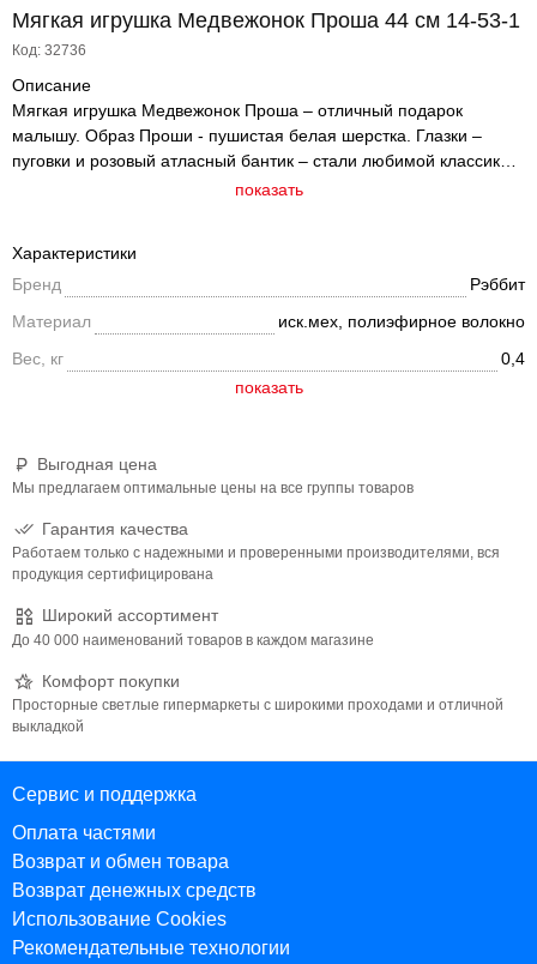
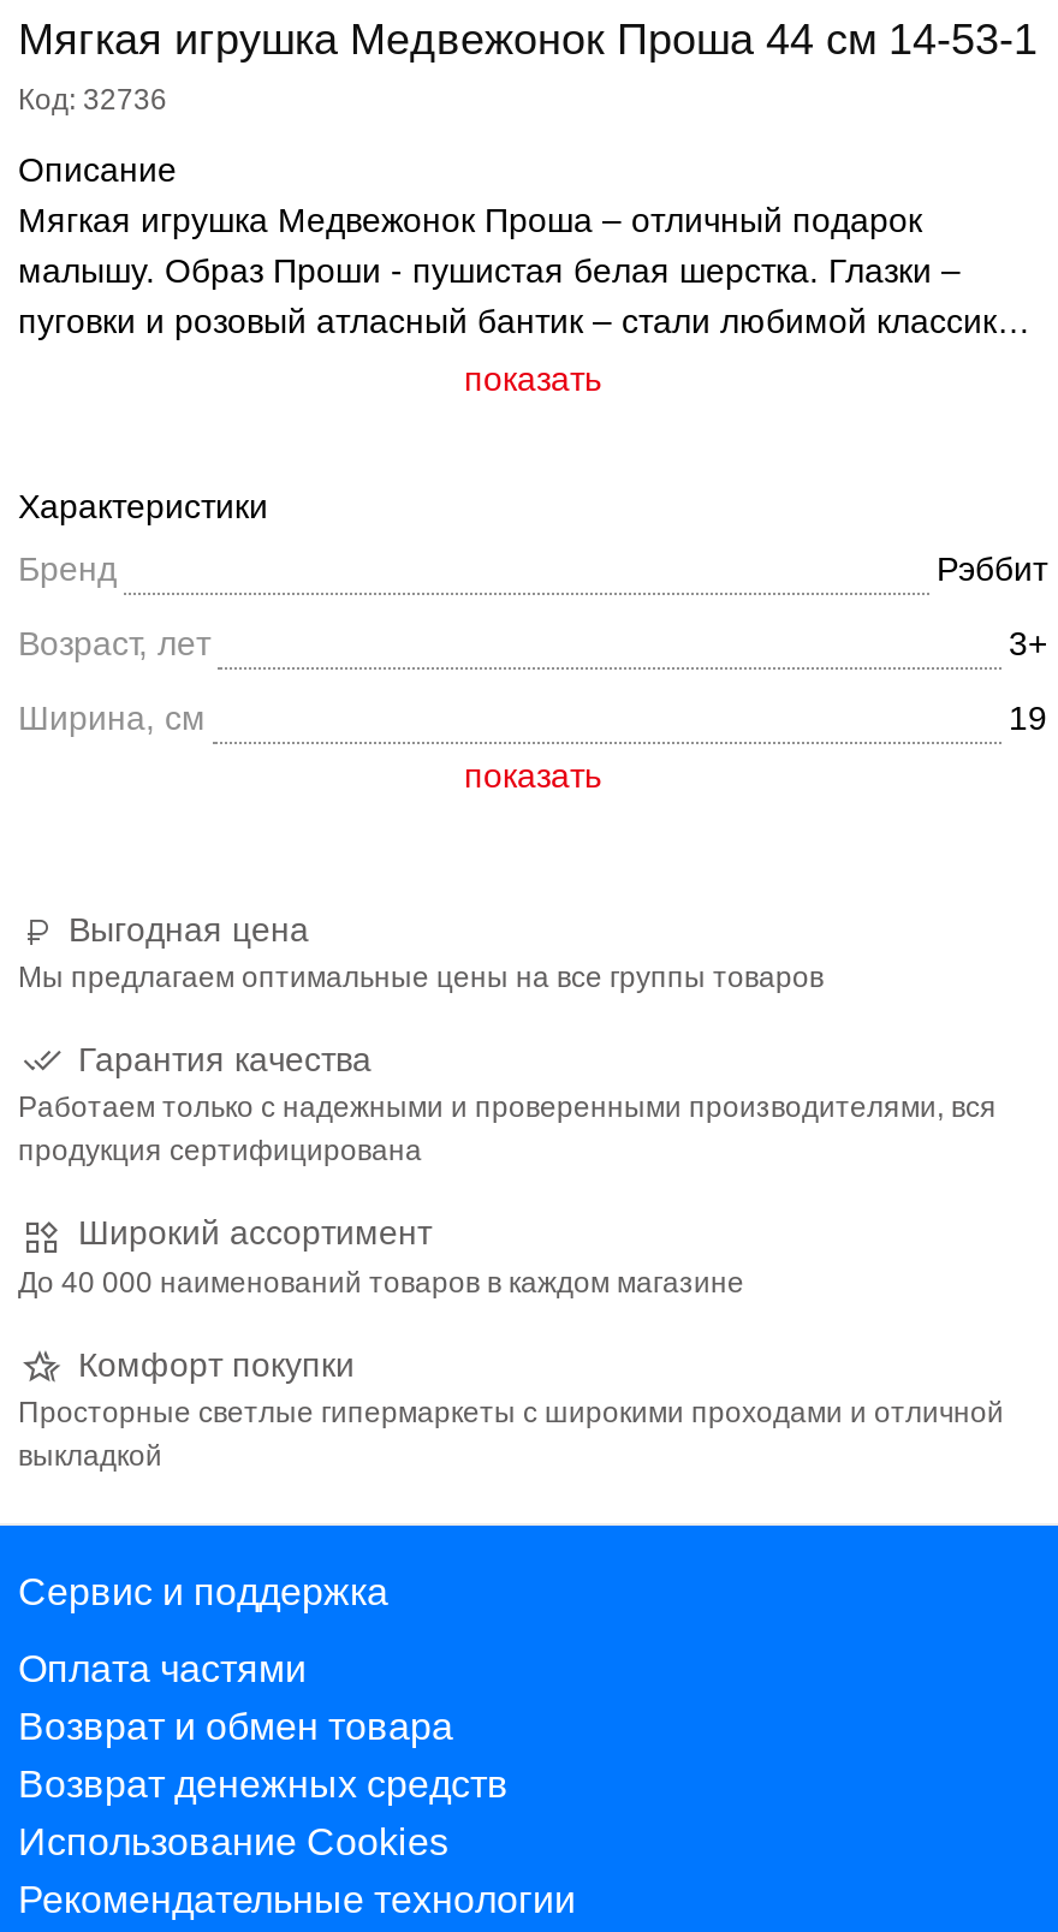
- Материал
- иск.мех, полиэфирное волокно
+ Возраст, лет
+ 3+

- Вес, кг
- 0,4
+ Ширина, см
+ 19
